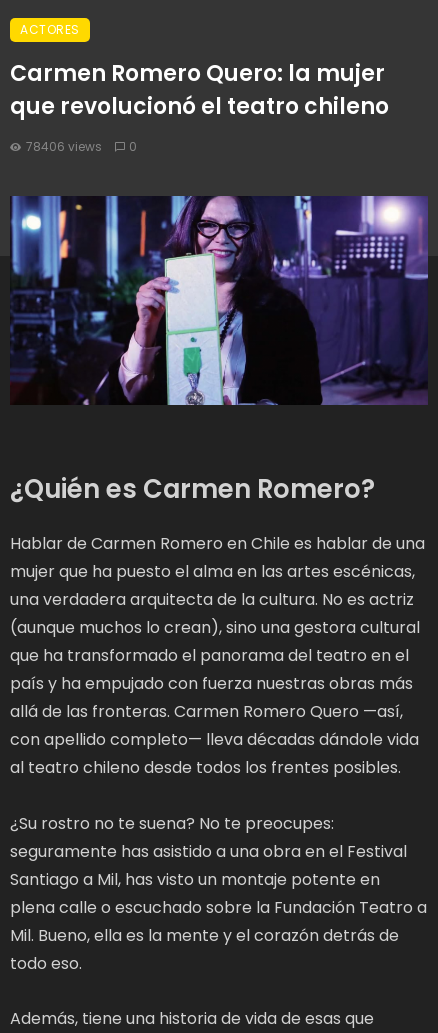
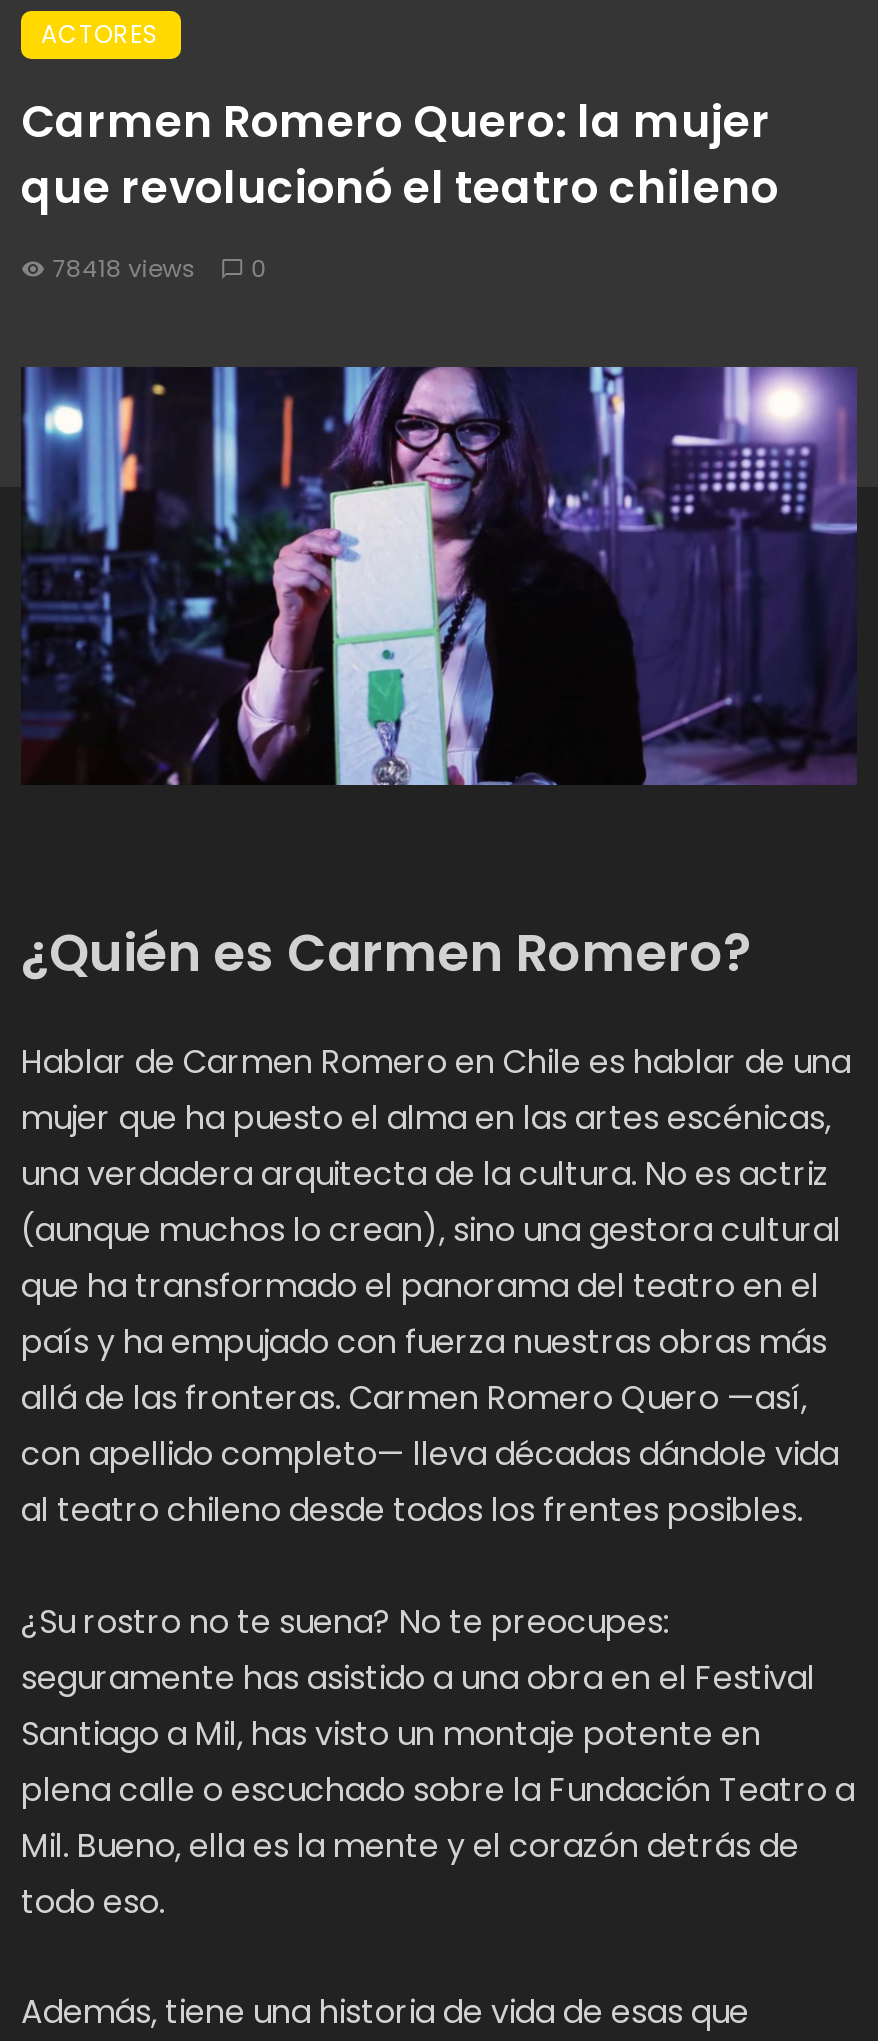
- 78406 views 0
+ 78418 views 0
